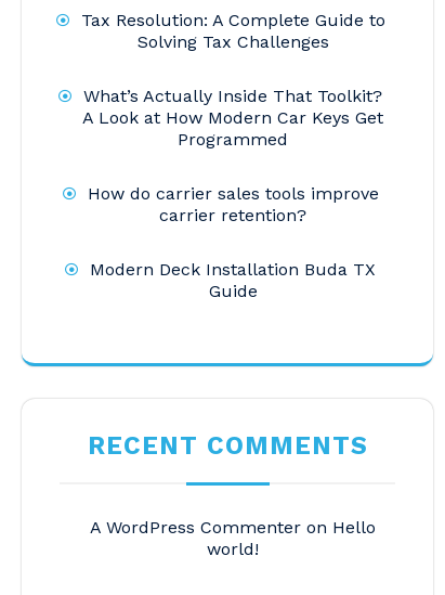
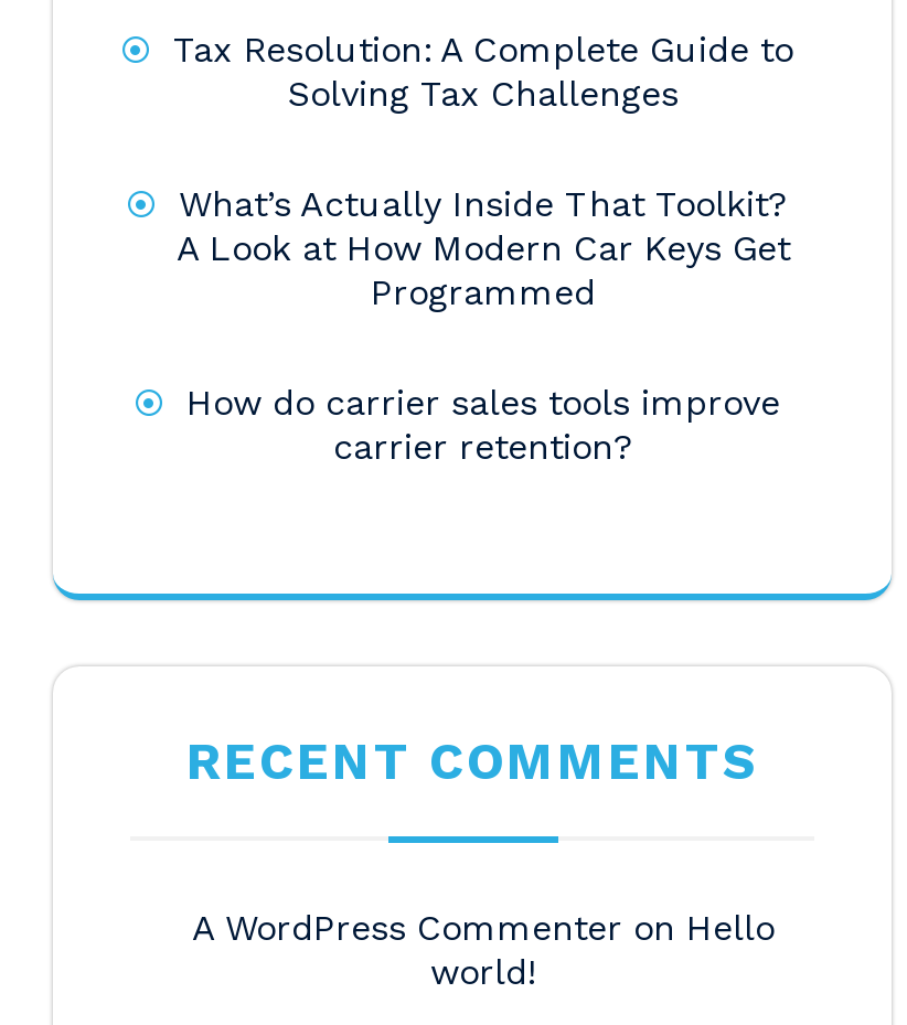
- Modern Deck Installation Buda TX
- Guide
